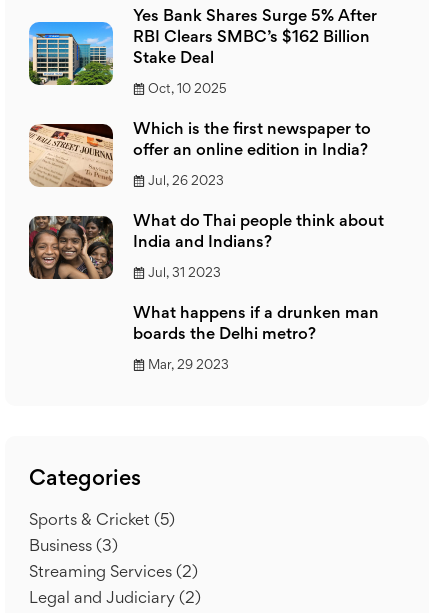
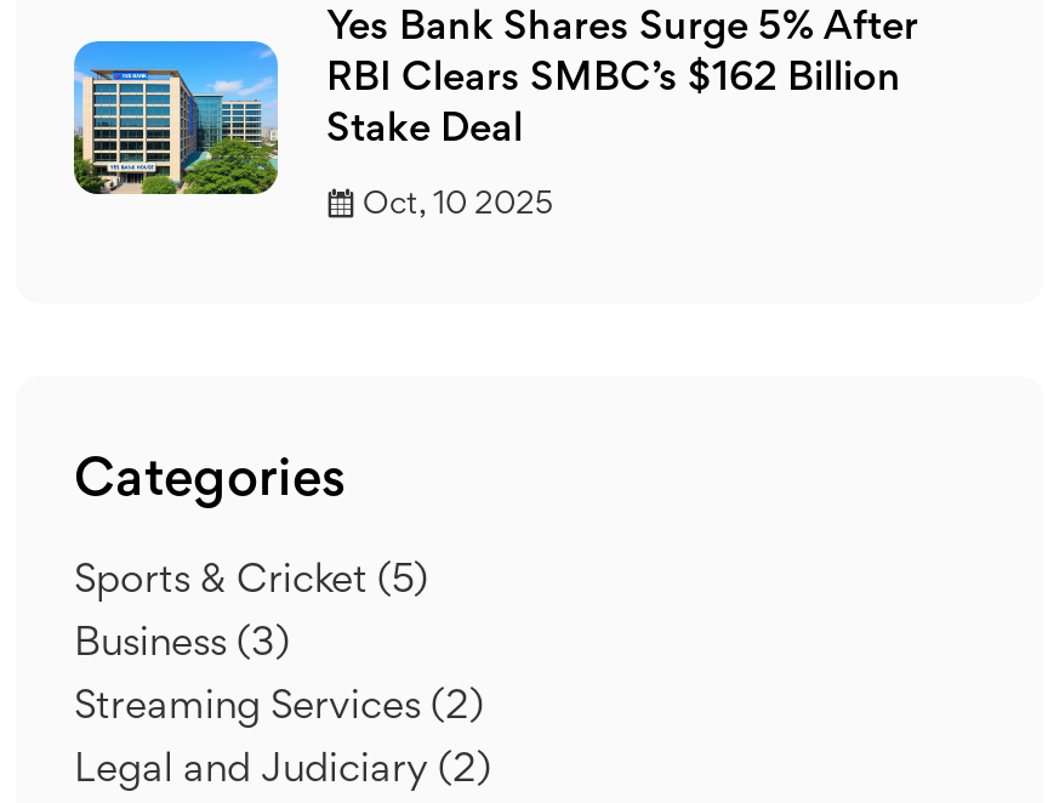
- [image]
- Which is the first newspaper to
- offer an online edition in India?
- Jul, 26 2023
- What do Thai people think about
- India and Indians?
- Jul, 31 2023
- What happens if a drunken man
- boards the Delhi metro?
- Mar, 29 2023

- [image]
